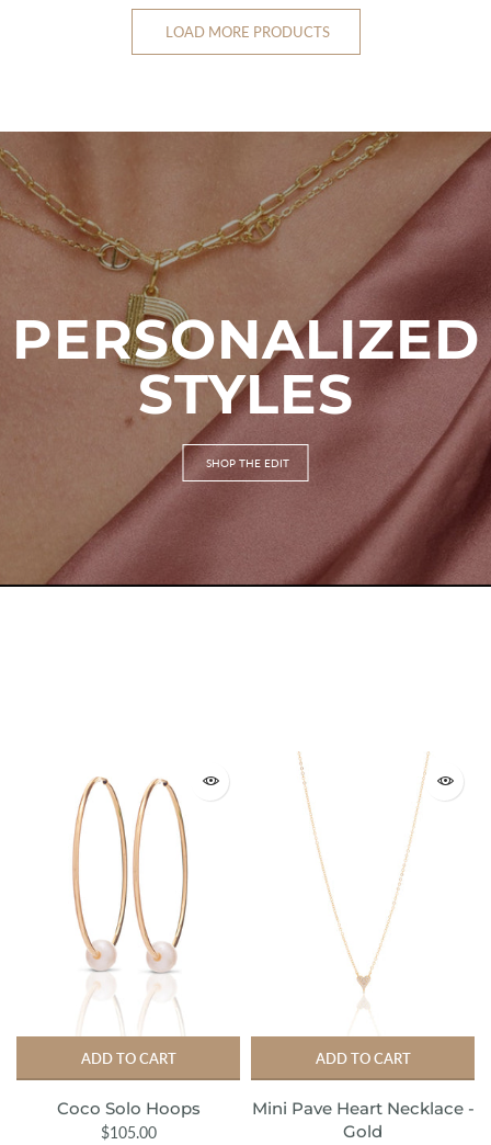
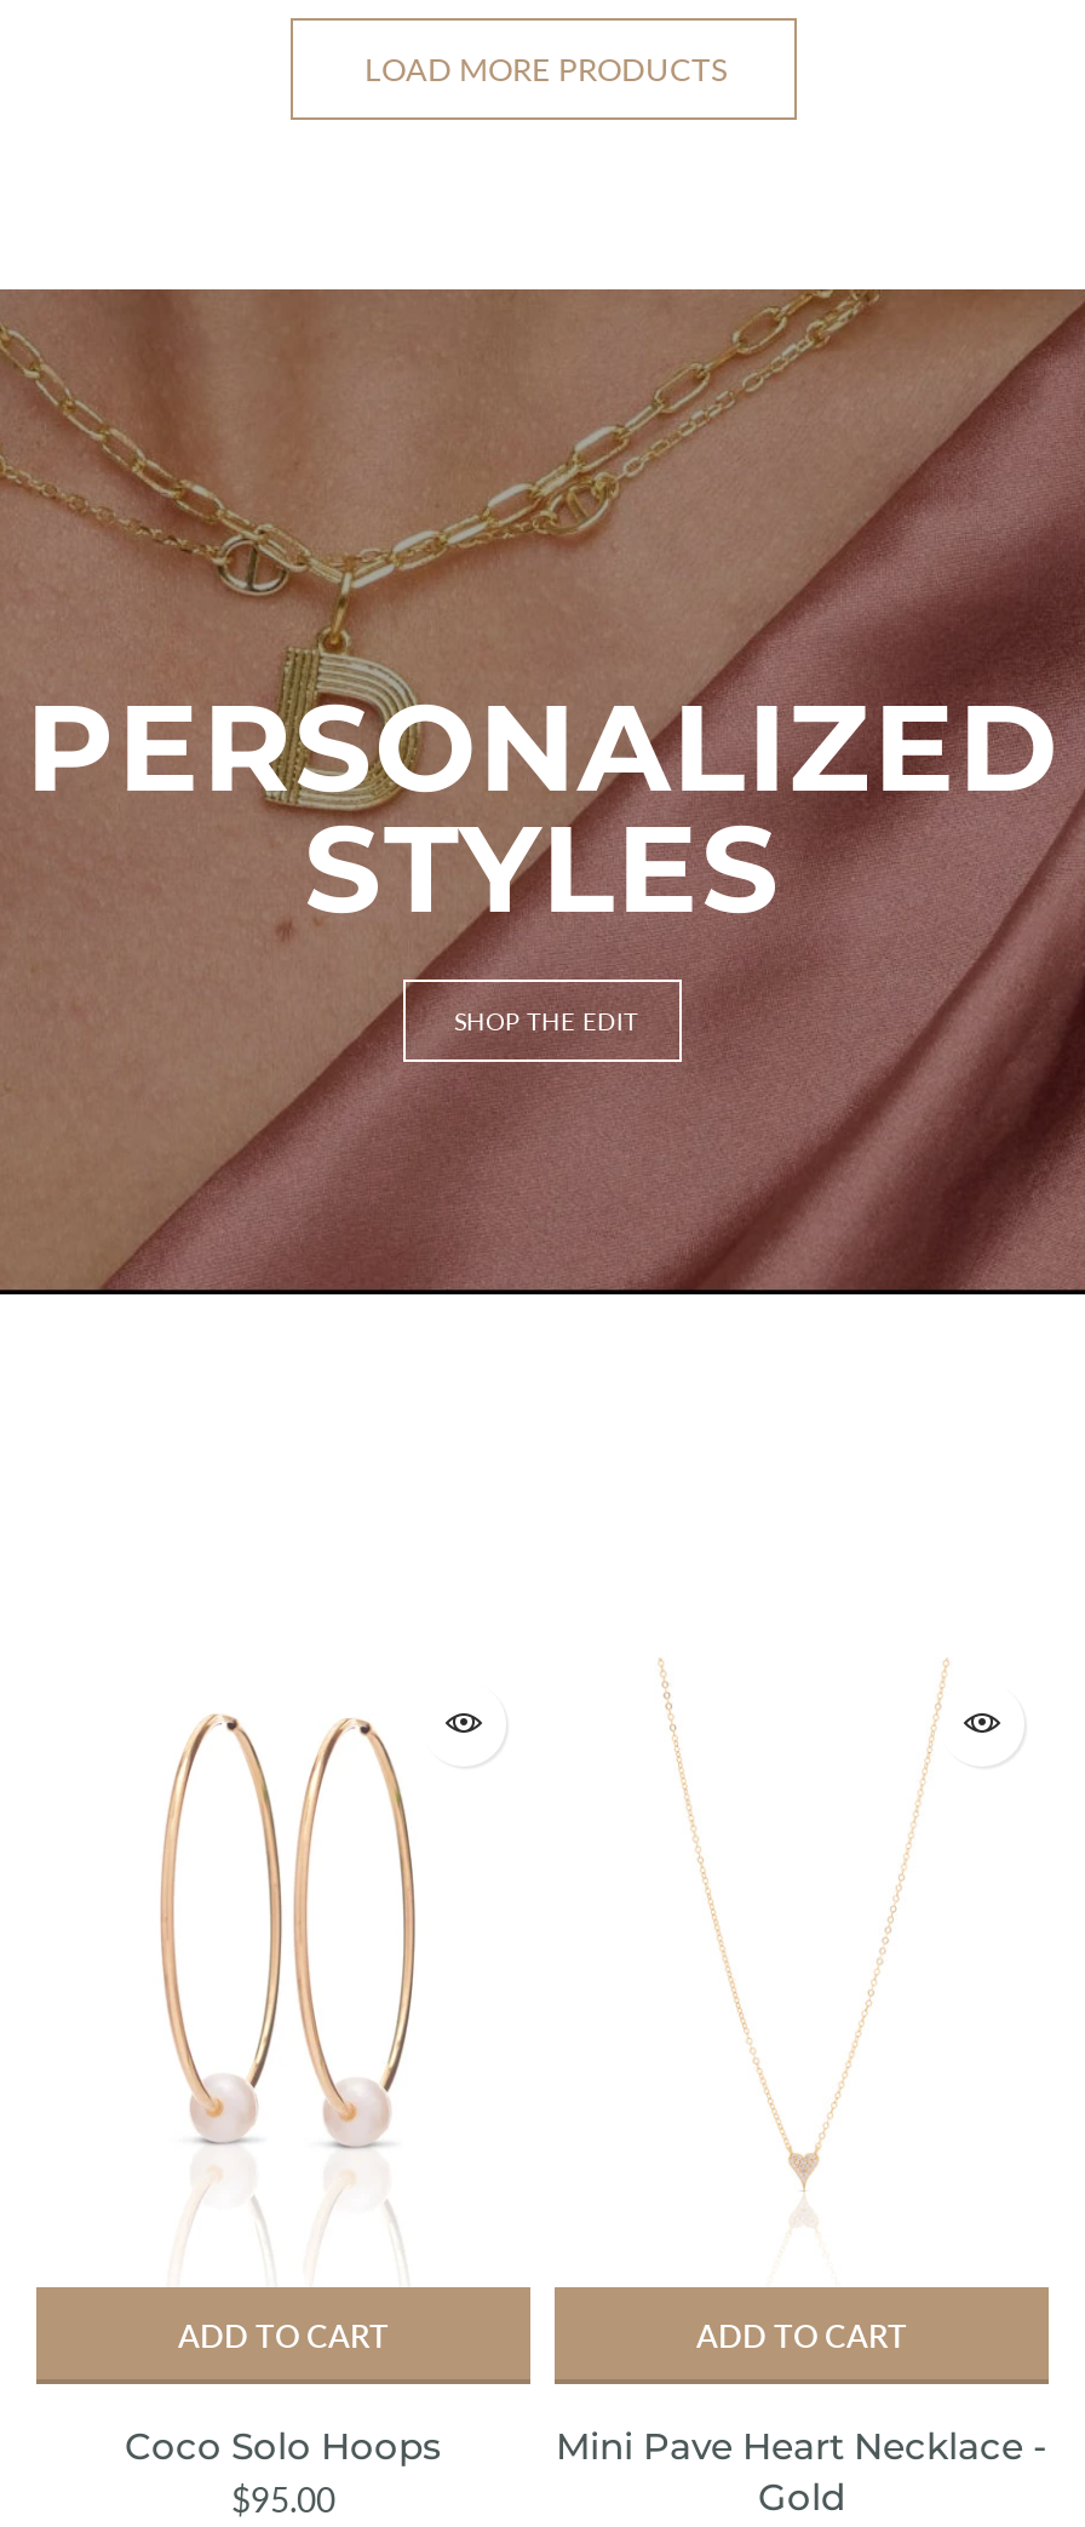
- $105.00
+ $95.00
